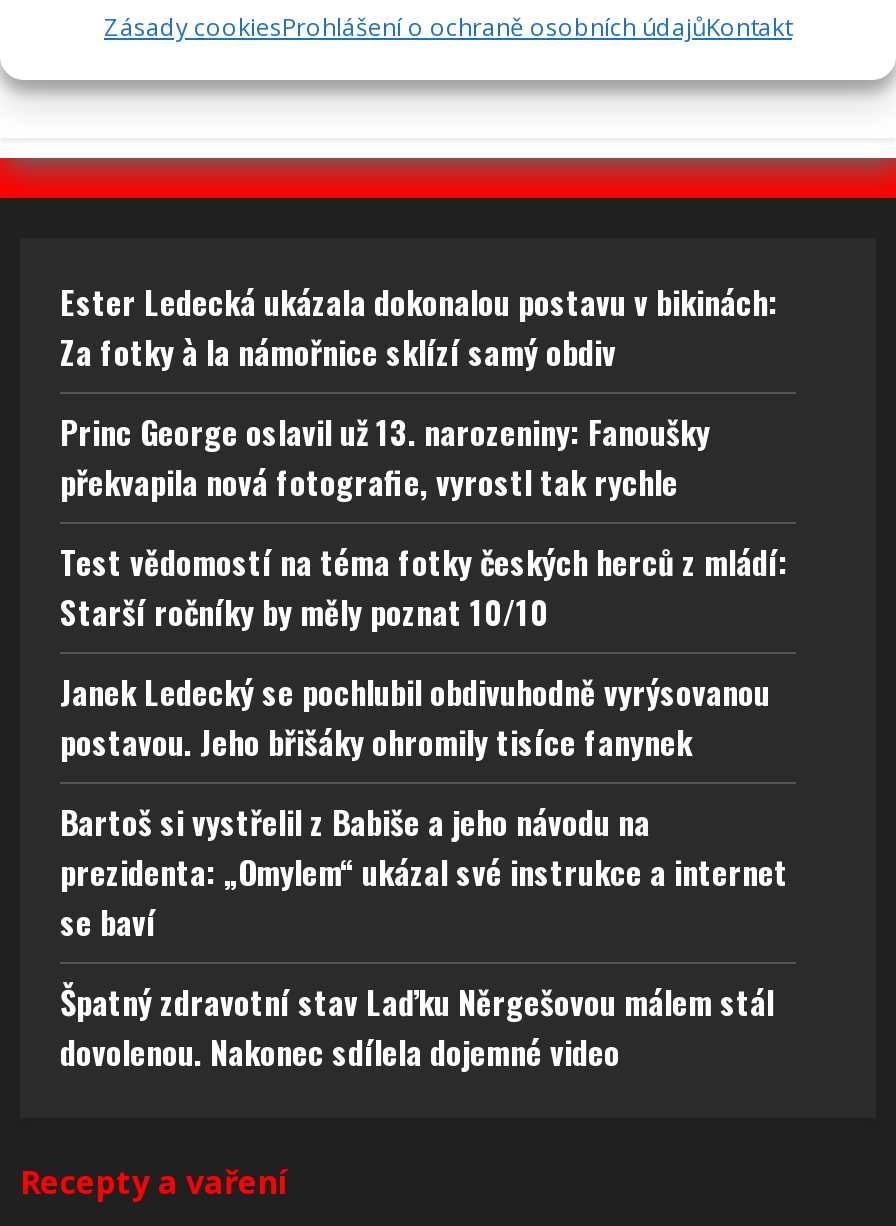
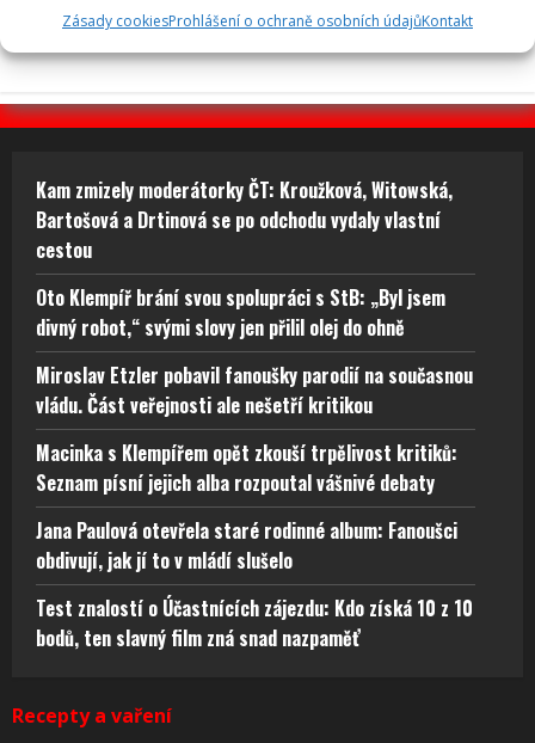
- Ester Ledecká ukázala dokonalou postavu v bikinách:
- Za fotky à la námořnice sklízí samý obdiv
+ Kam zmizely moderátorky ČT: Kroužková, Witowská,
+ Bartošová a Drtinová se po odchodu vydaly vlastní
+ cestou

- Princ George oslavil už 13. narozeniny: Fanoušky
- překvapila nová fotografie, vyrostl tak rychle
+ Oto Klempíř brání svou spolupráci s StB: „Byl jsem
+ divný robot,“ svými slovy jen přilil olej do ohně

- Test vědomostí na téma fotky českých herců z mládí:
- Starší ročníky by měly poznat 10/10
+ Miroslav Etzler pobavil fanoušky parodií na současnou
+ vládu. Část veřejnosti ale nešetří kritikou

- Janek Ledecký se pochlubil obdivuhodně vyrýsovanou
- postavou. Jeho břišáky ohromily tisíce fanynek
+ Macinka s Klempířem opět zkouší trpělivost kritiků:
+ Seznam písní jejich alba rozpoutal vášnivé debaty

- Bartoš si vystřelil z Babiše a jeho návodu na
- prezidenta: „Omylem“ ukázal své instrukce a internet
- se baví
+ Jana Paulová otevřela staré rodinné album: Fanoušci
+ obdivují, jak jí to v mládí slušelo

- Špatný zdravotní stav Laďku Něrgešovou málem stál
- dovolenou. Nakonec sdílela dojemné video
+ Test znalostí o Účastnících zájezdu: Kdo získá 10 z 10
+ bodů, ten slavný film zná snad nazpaměť
